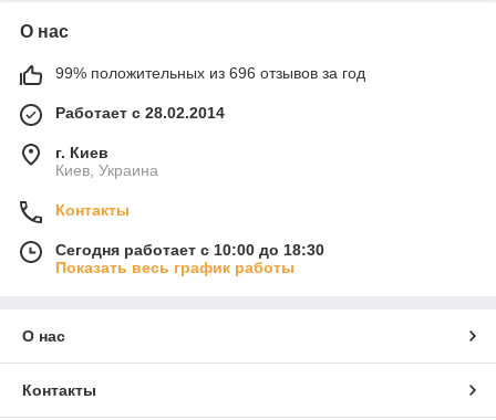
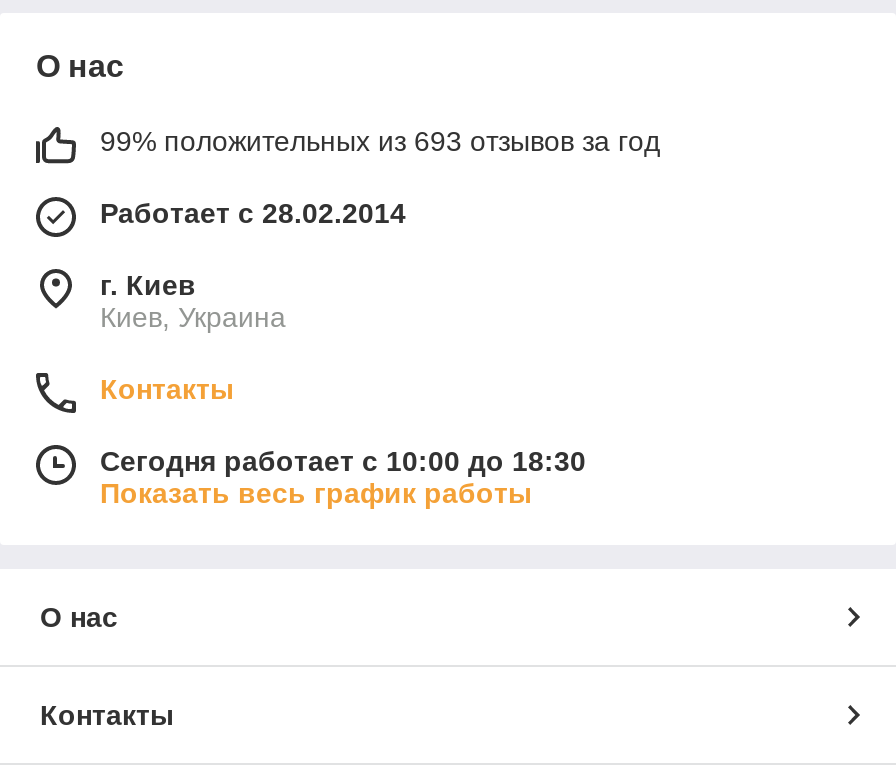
- 99% положительных из 696 отзывов за год
+ 99% положительных из 693 отзывов за год
